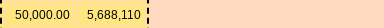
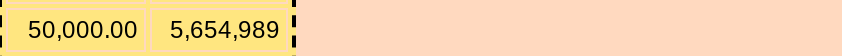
- 50,000.00 5,688,110
+ 50,000.00 5,654,989
